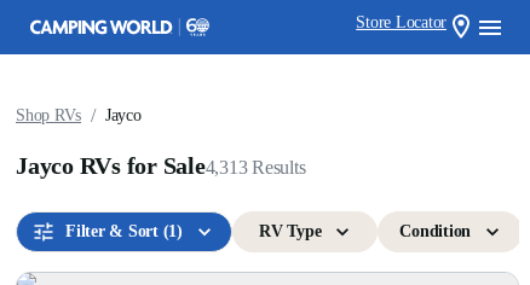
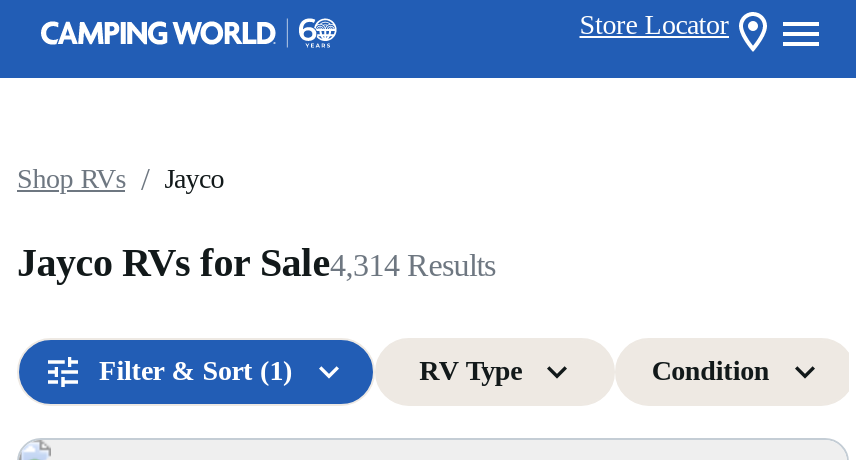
- Jayco RVs for Sale4,313 Results
+ Jayco RVs for Sale4,314 Results
